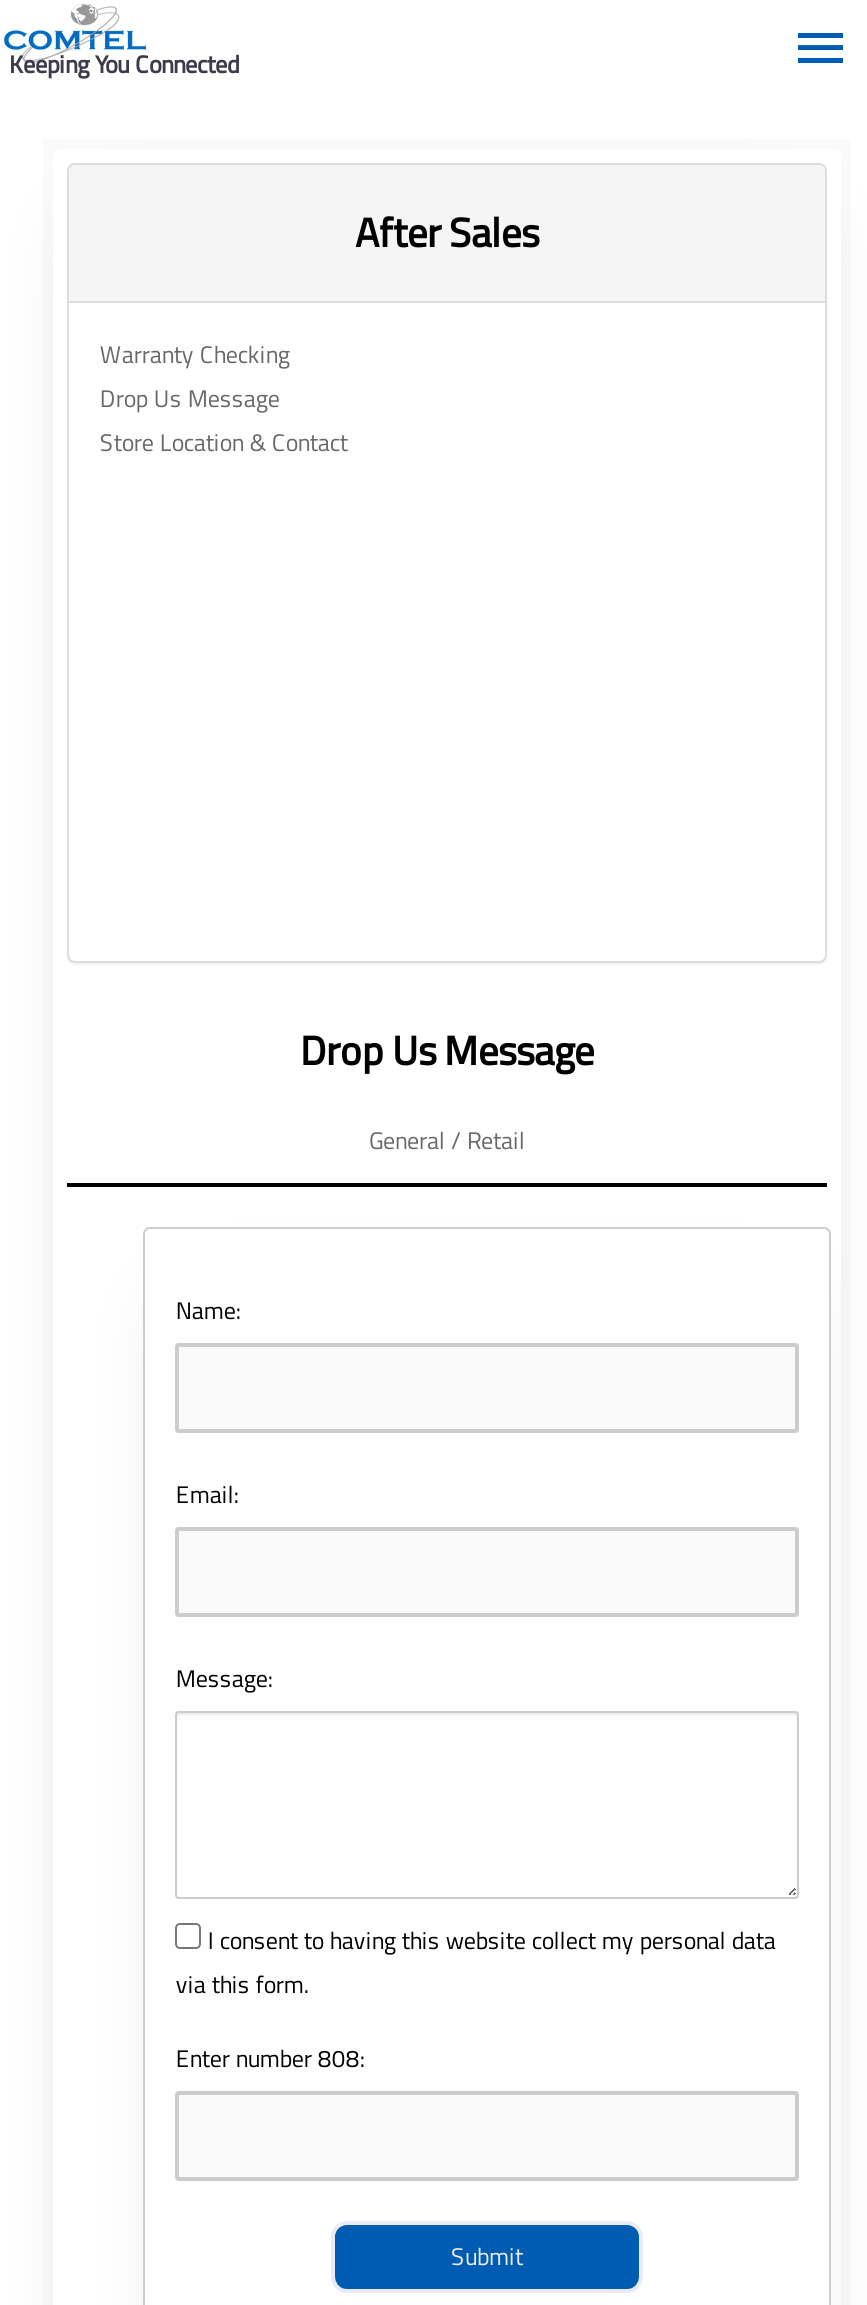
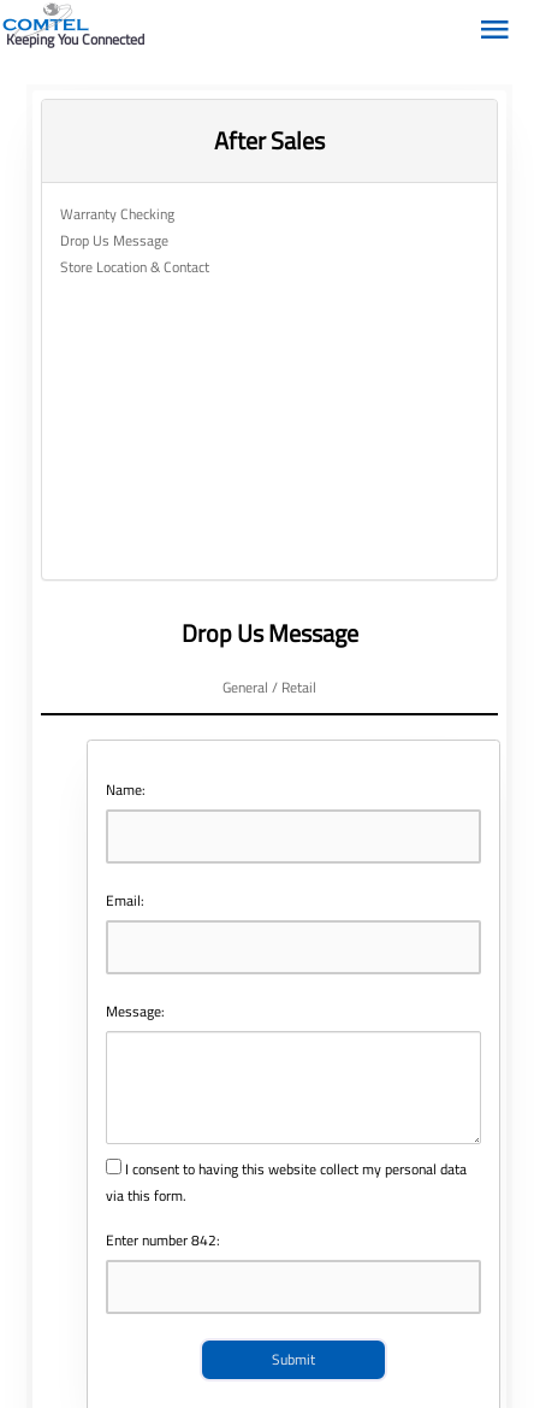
- Enter number 808:
+ Enter number 842:
